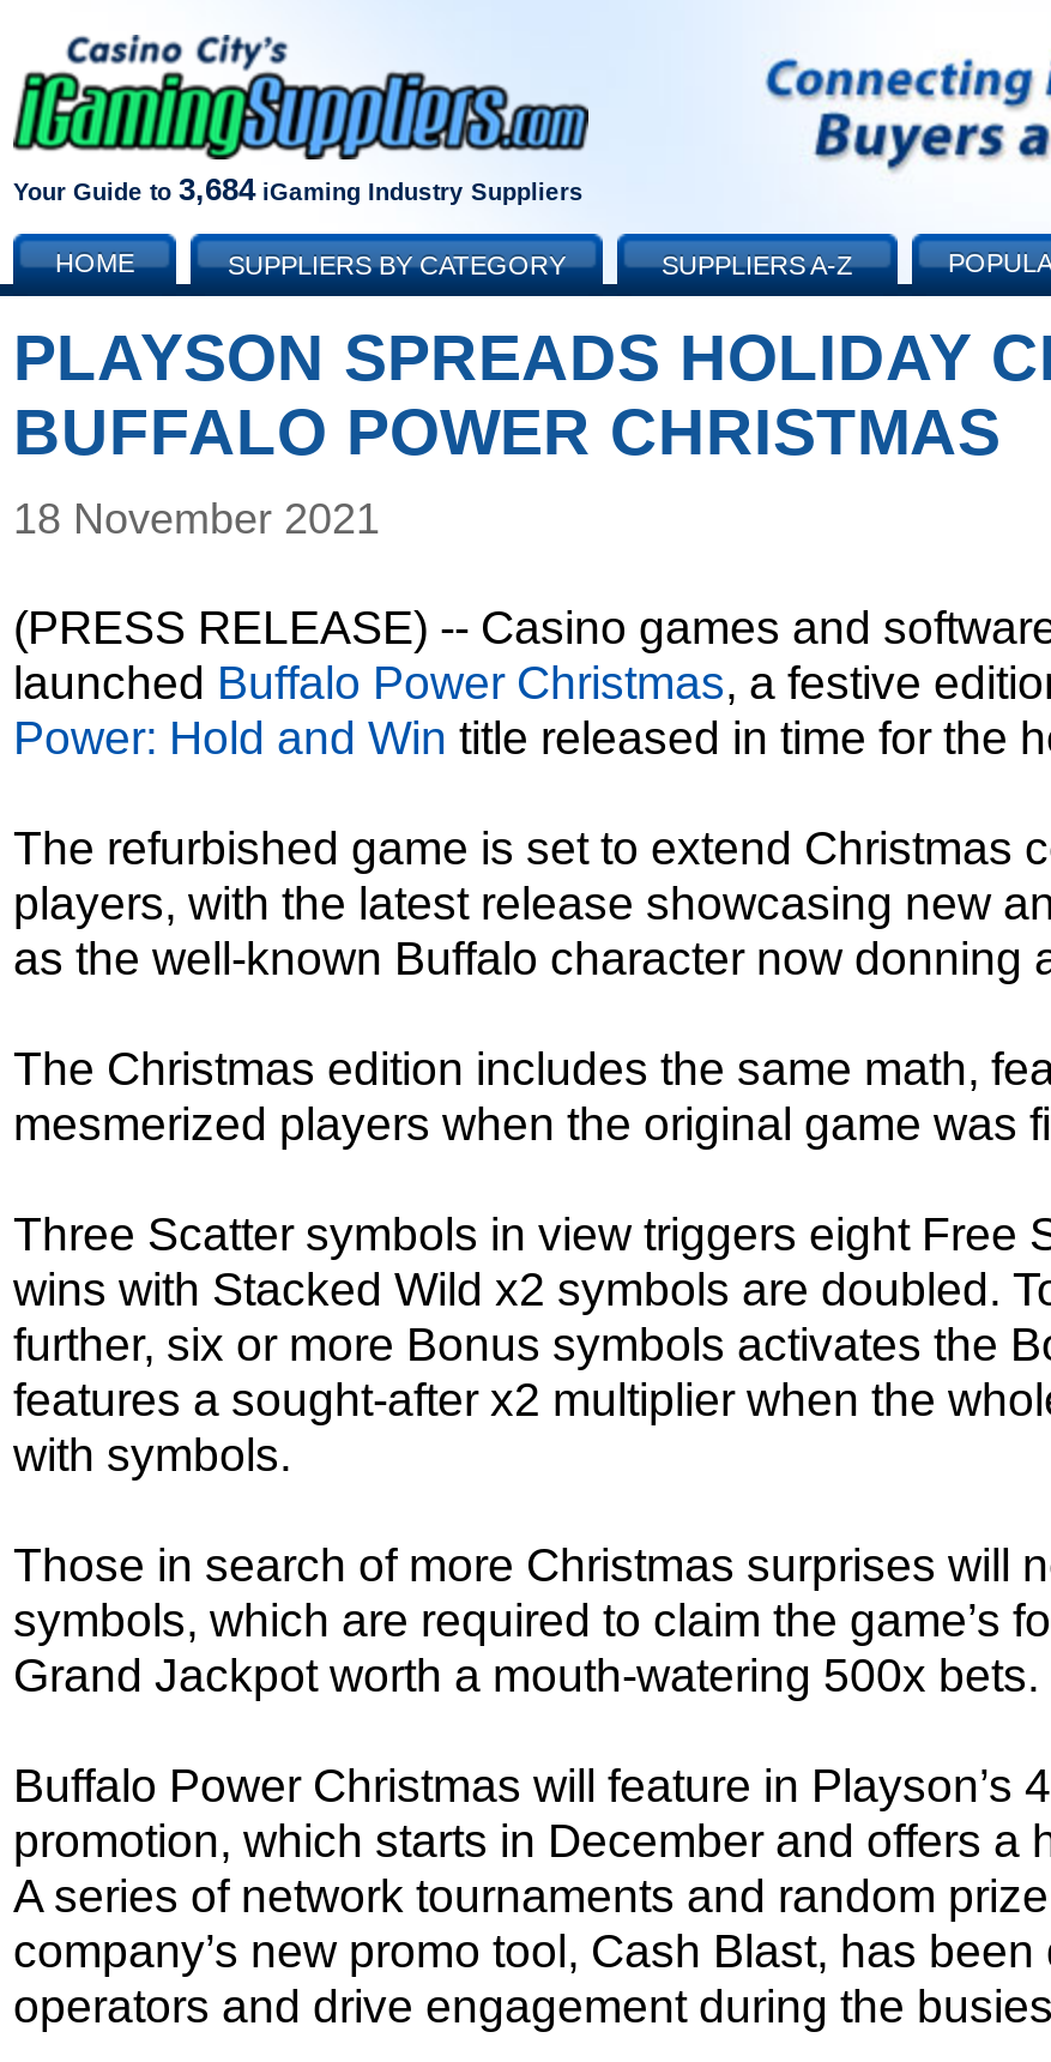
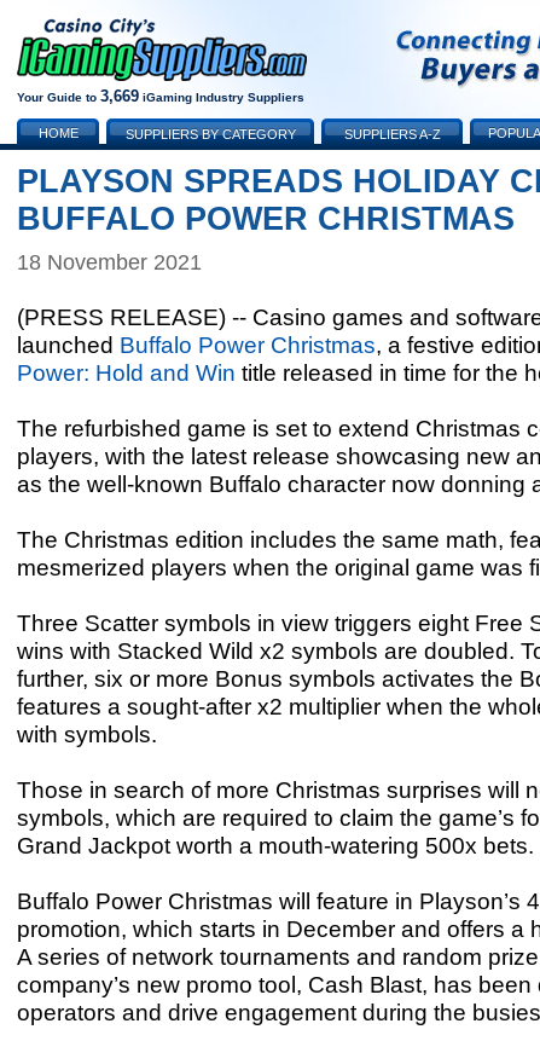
- Your Guide to 3,684 iGaming Industry Suppliers
+ Your Guide to 3,669 iGaming Industry Suppliers
